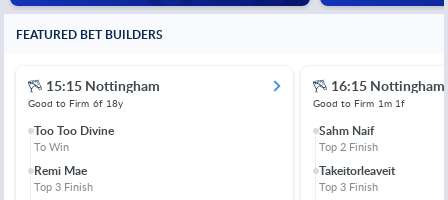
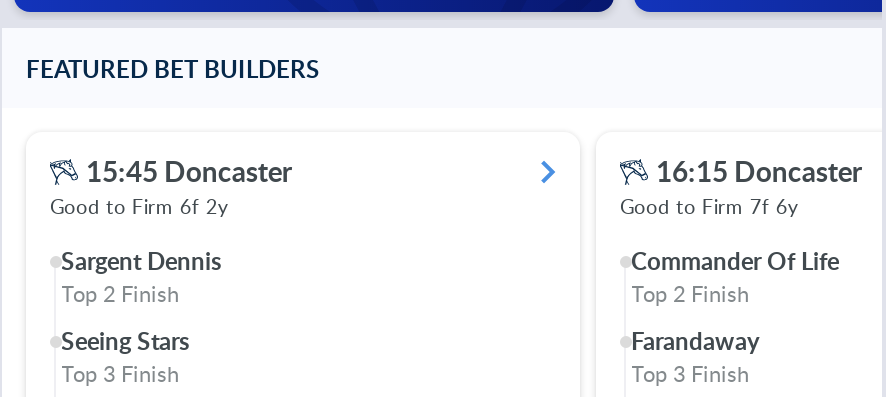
- 15:15 Nottingham
- Good to Firm 6f 18y
+ 15:45 Doncaster
+ Good to Firm 6f 2y

- 16:15 Nottingham
- Good to Firm 1m 1f
+ 16:15 Doncaster
+ Good to Firm 7f 6y

- Too Too Divine
- To Win
+ Sargent Dennis
+ Top 2 Finish

- Sahm Naif
+ Commander Of Life

- Remi Mae
+ Seeing Stars

- Takeitorleaveit
+ Farandaway
